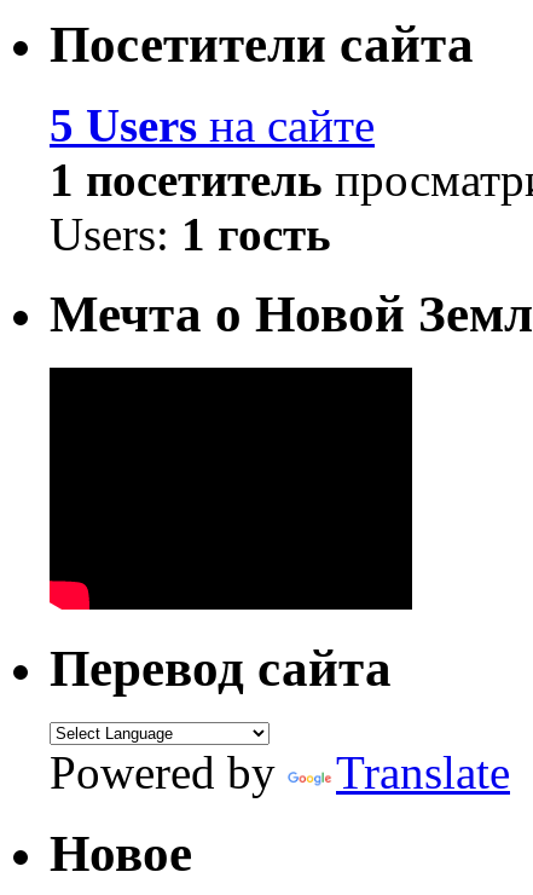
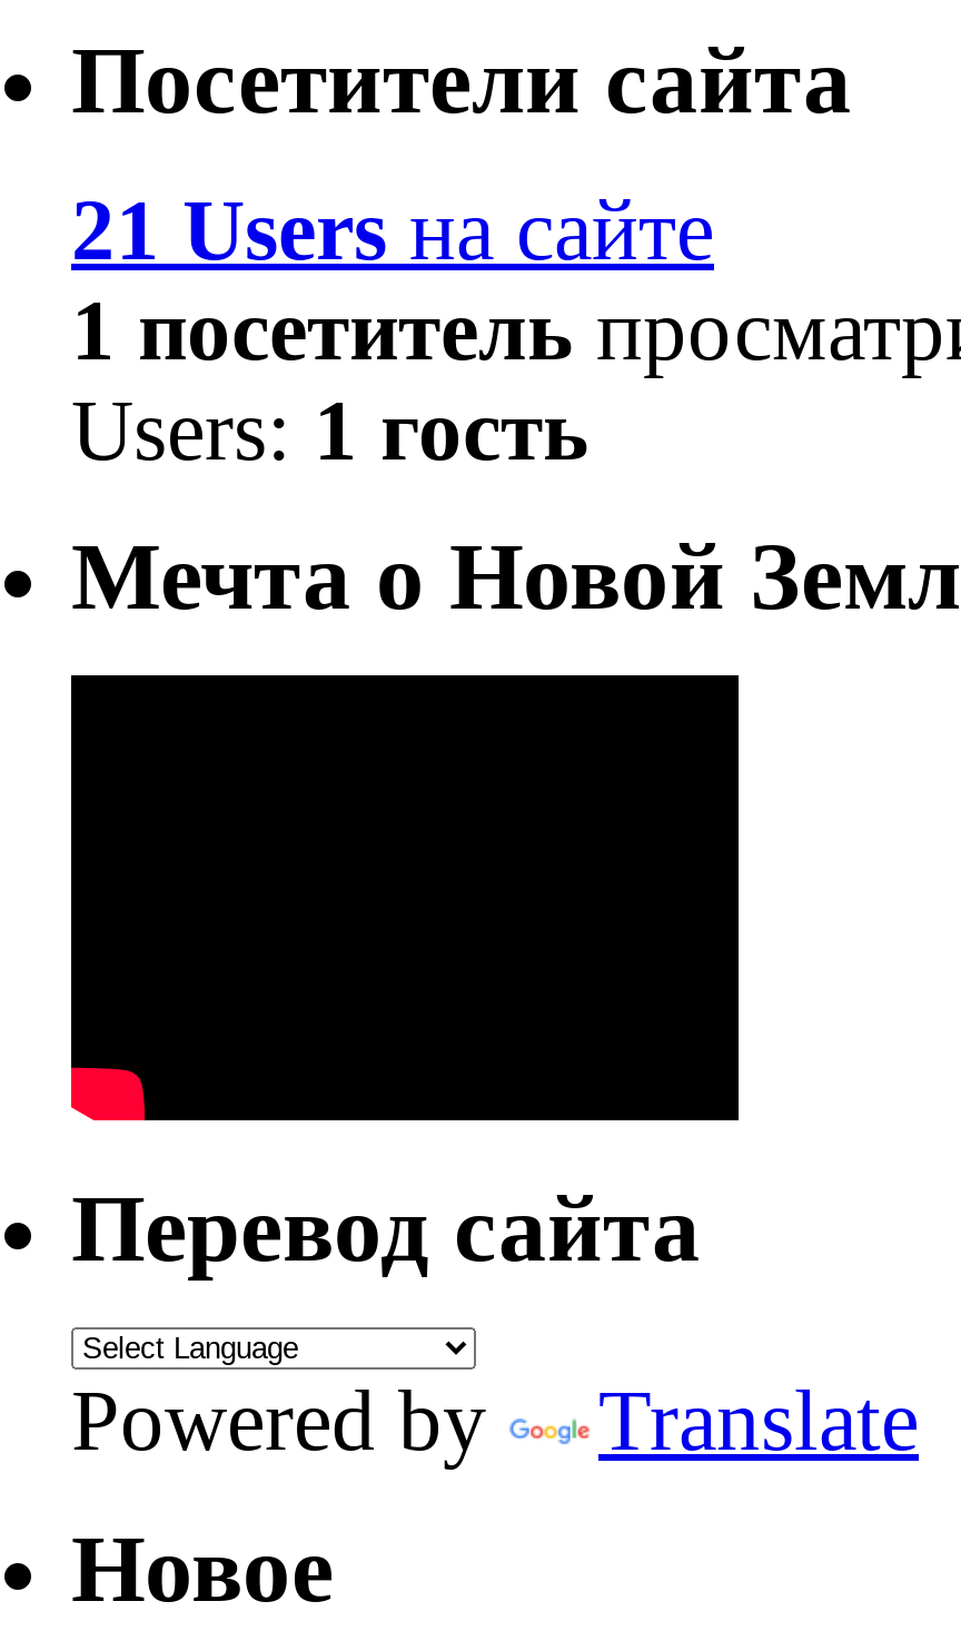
- 5 Users на сайте
+ 21 Users на сайте
